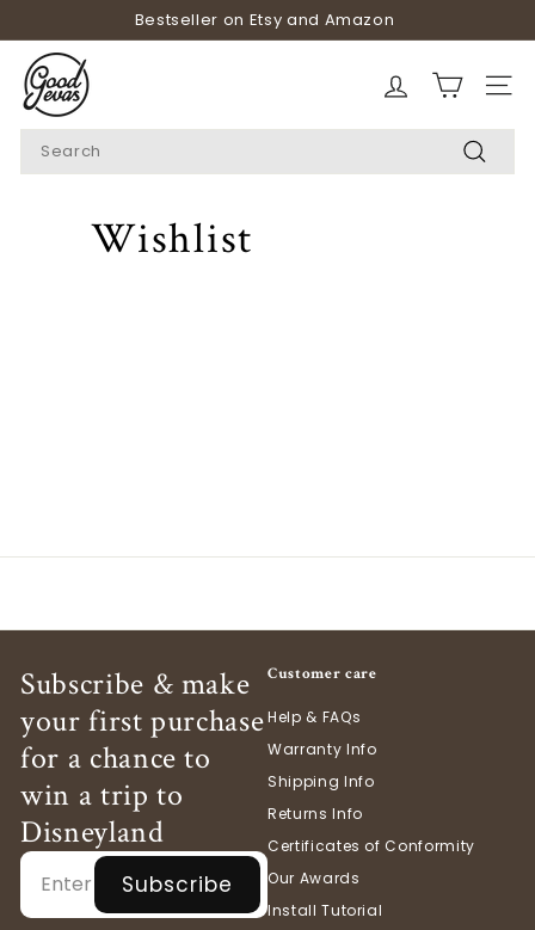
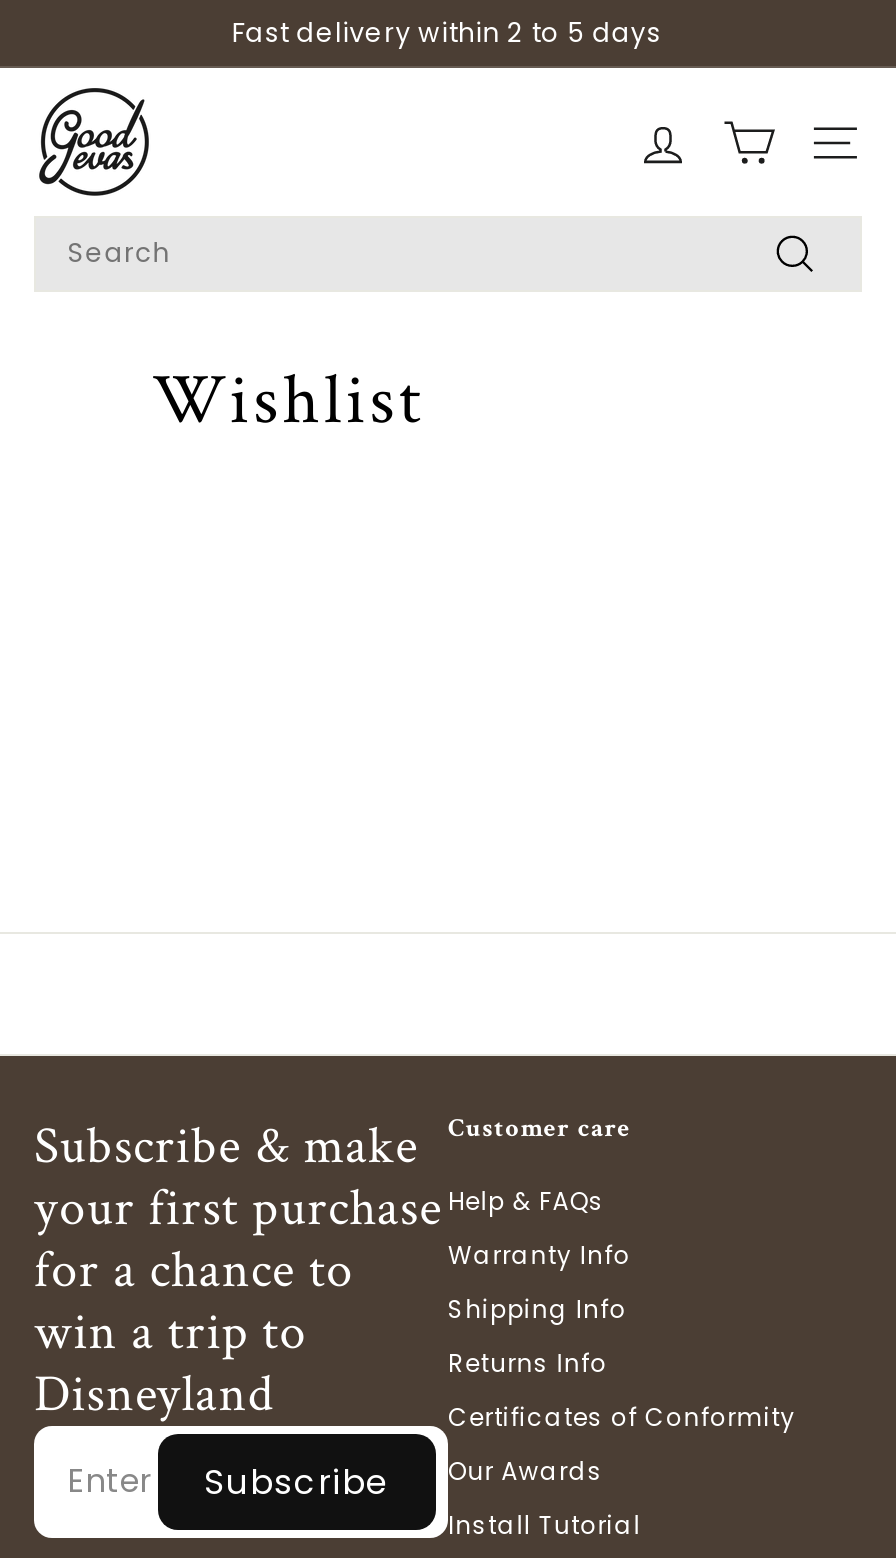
- Bestseller on Etsy and Amazon
+ Fast delivery within 2 to 5 days
